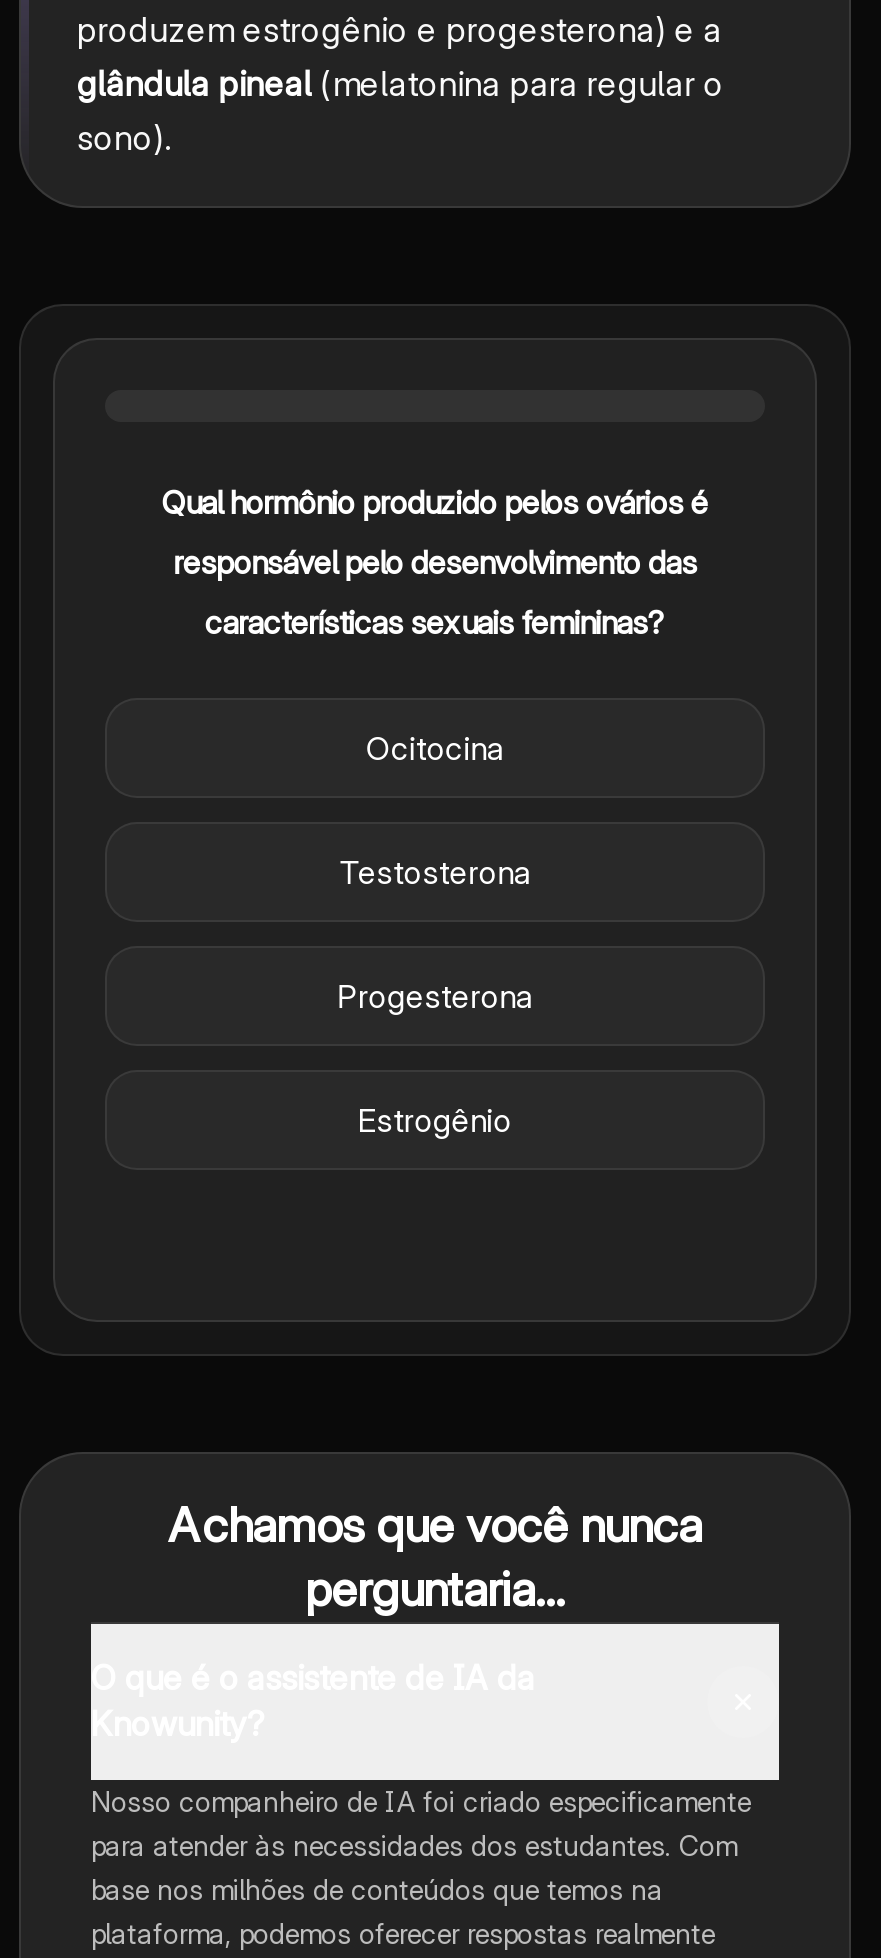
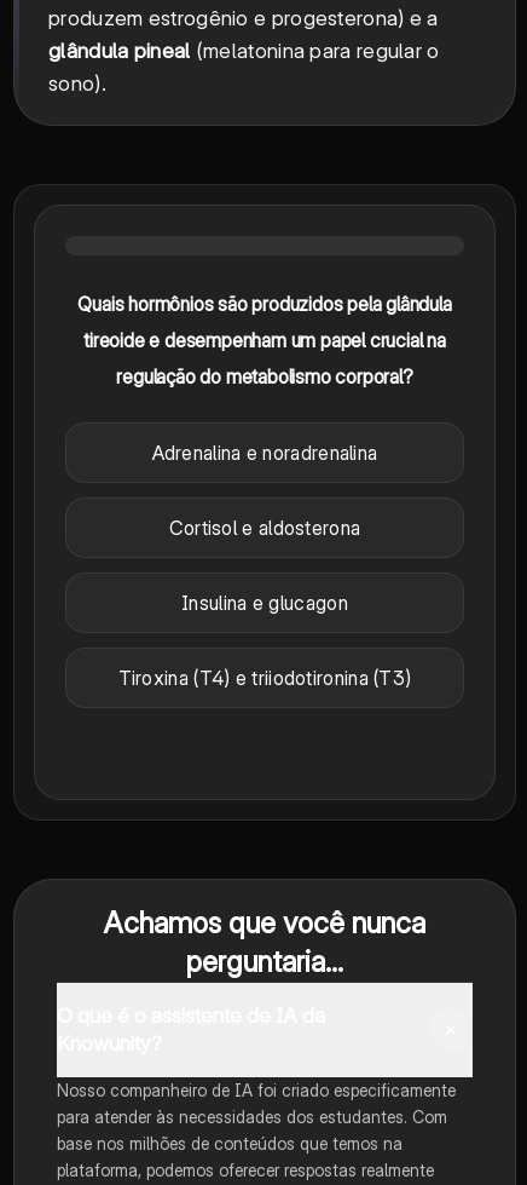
- Qual hormônio produzido pelos ovários é
+ Quais hormônios são produzidos pela glândula

- responsável pelo desenvolvimento das
+ tireoide e desempenham um papel crucial na

- características sexuais femininas?
+ regulação do metabolismo corporal?

- Ocitocina
+ Adrenalina e noradrenalina

- Testosterona
+ Cortisol e aldosterona

- Progesterona
+ Insulina e glucagon

- Estrogênio
+ Tiroxina (T4) e triiodotironina (T3)
